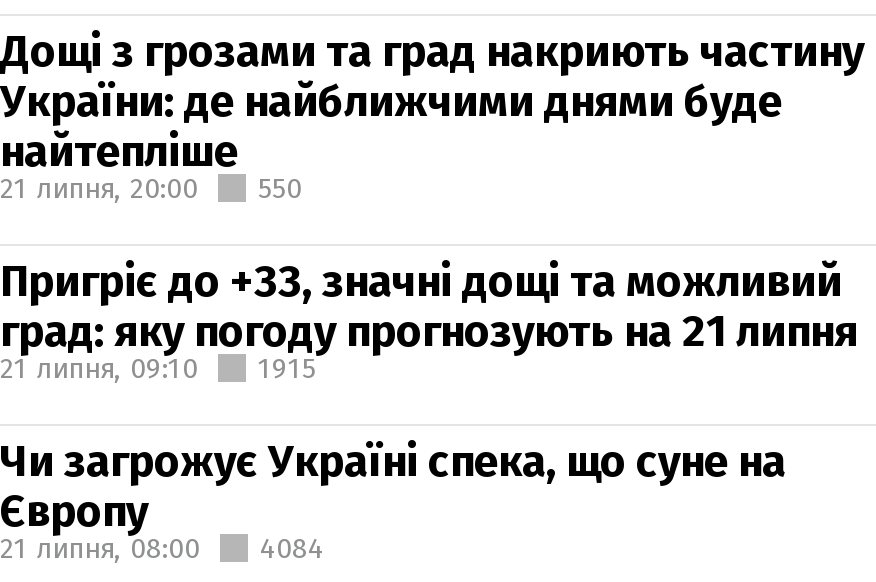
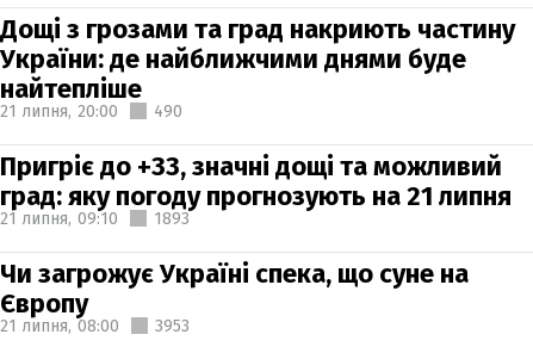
- 21 липня, 20:00 550
+ 21 липня, 20:00 490

- 1915
+ 1893

- 21 липня, 08:00 4084
+ 21 липня, 08:00 3953
